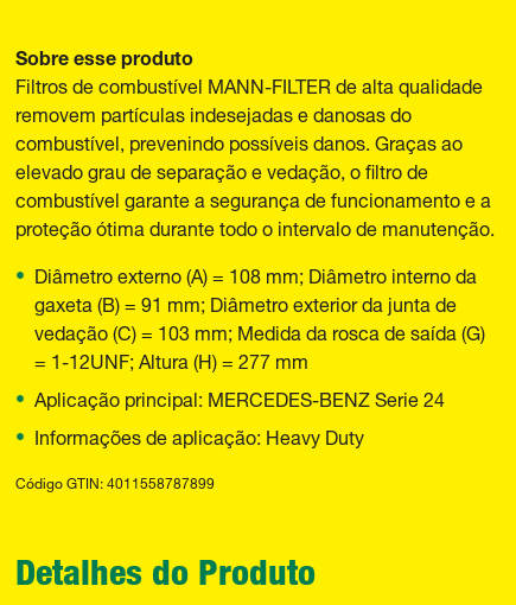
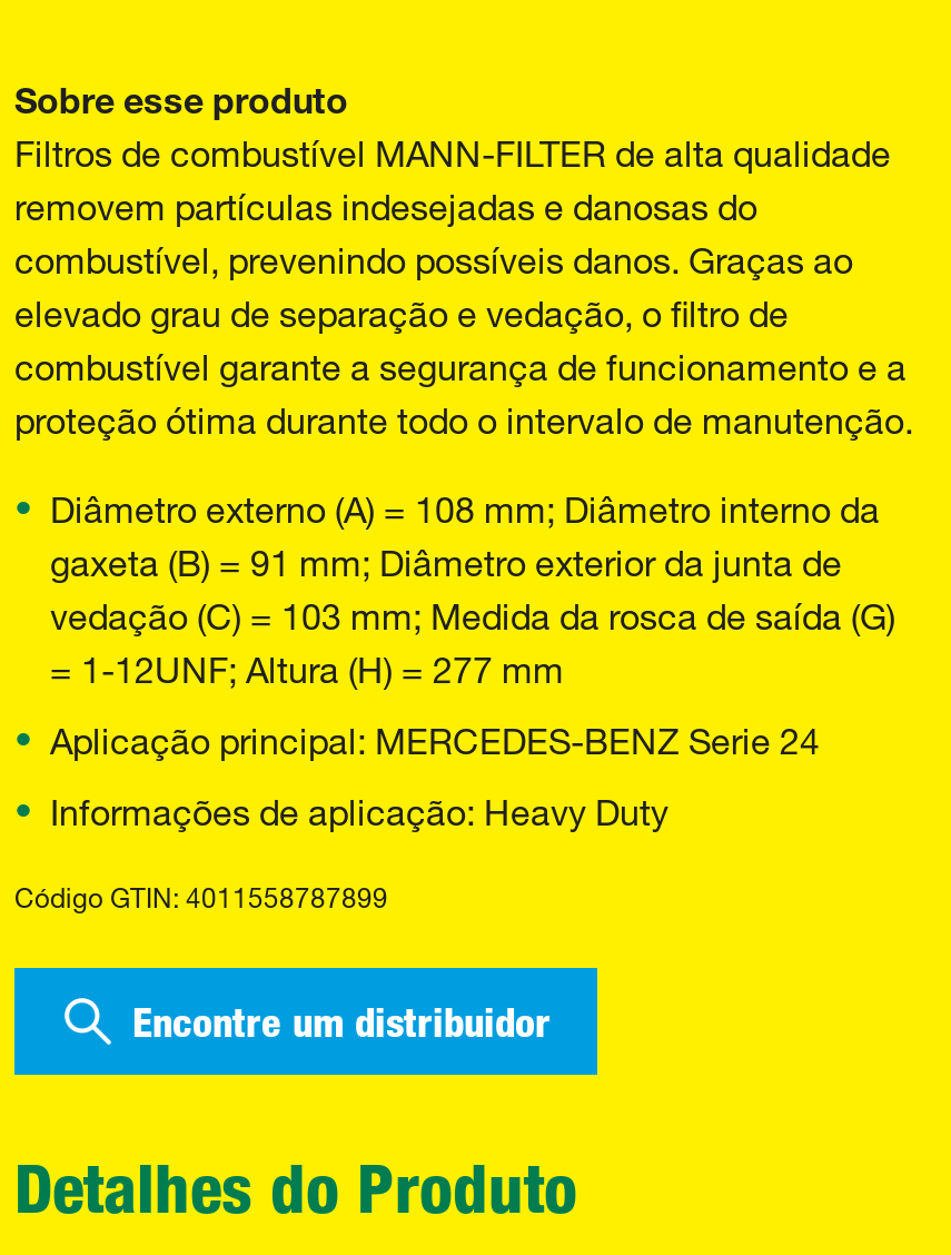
+ Encontre um distribuidor
